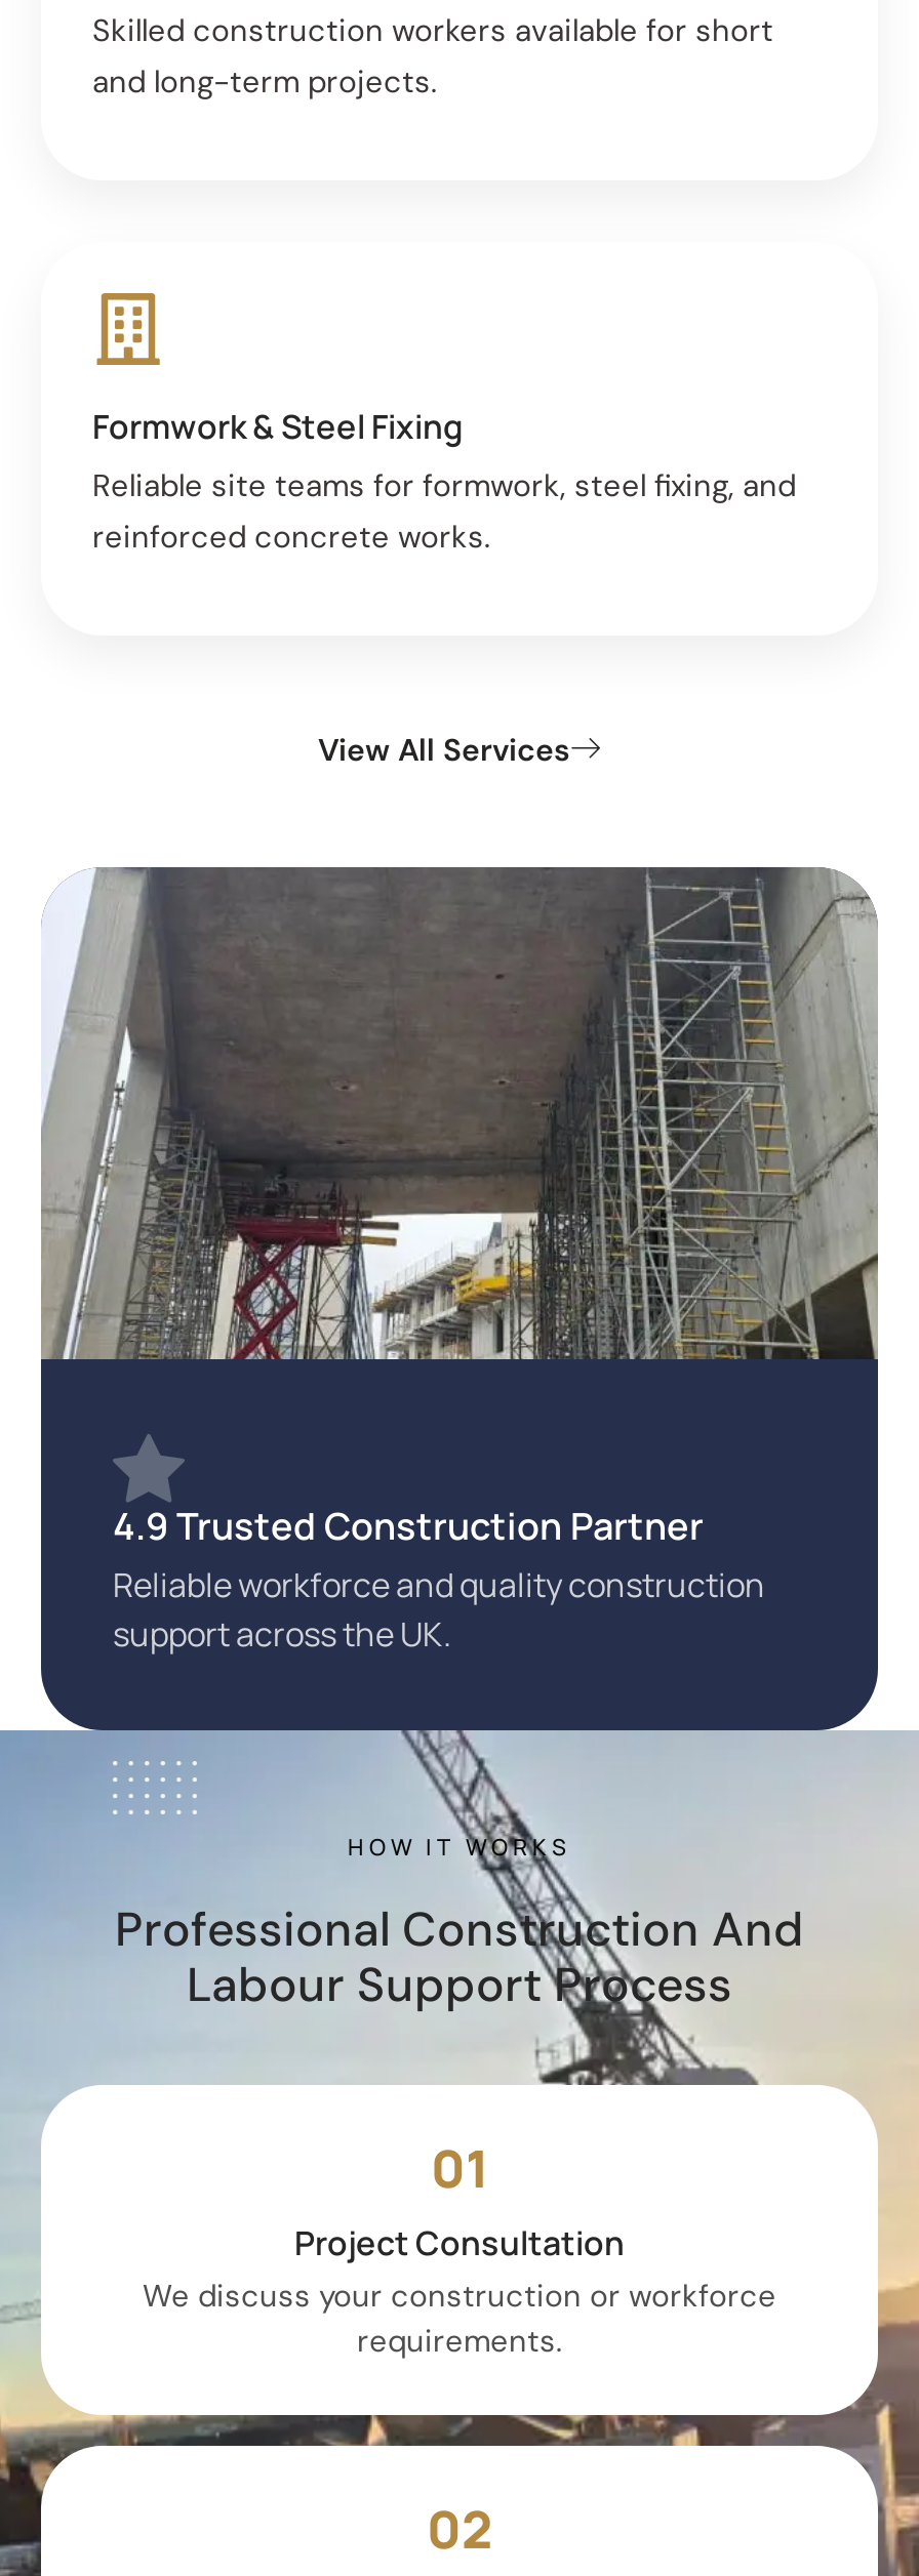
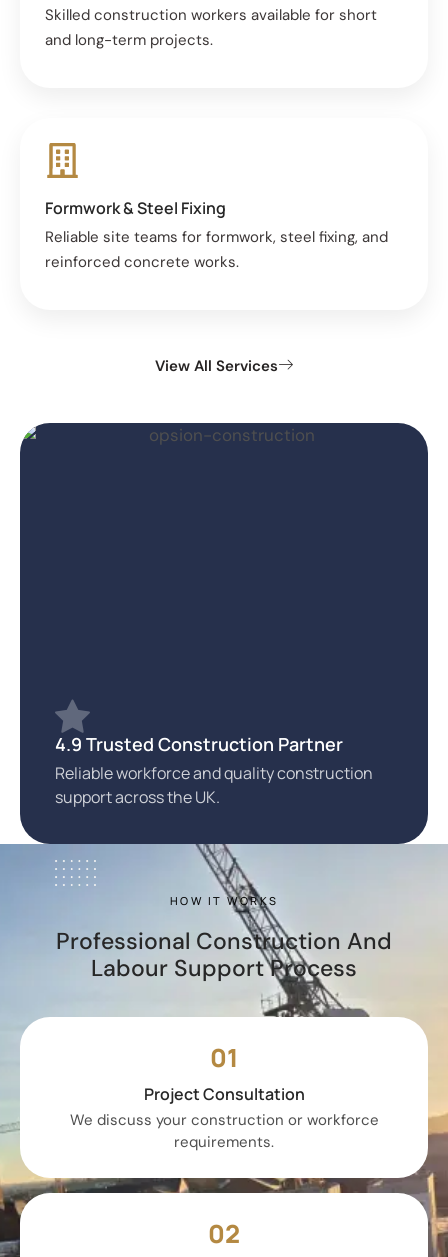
- [image]
